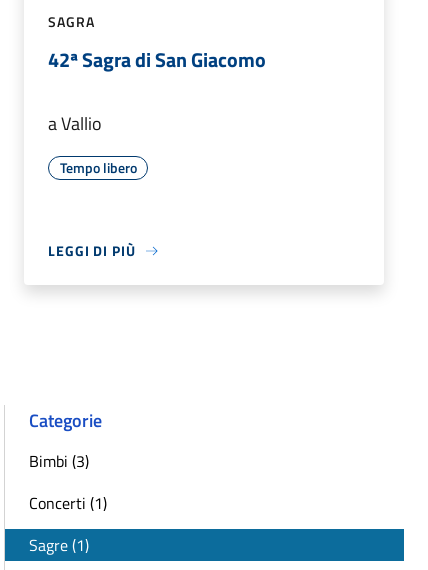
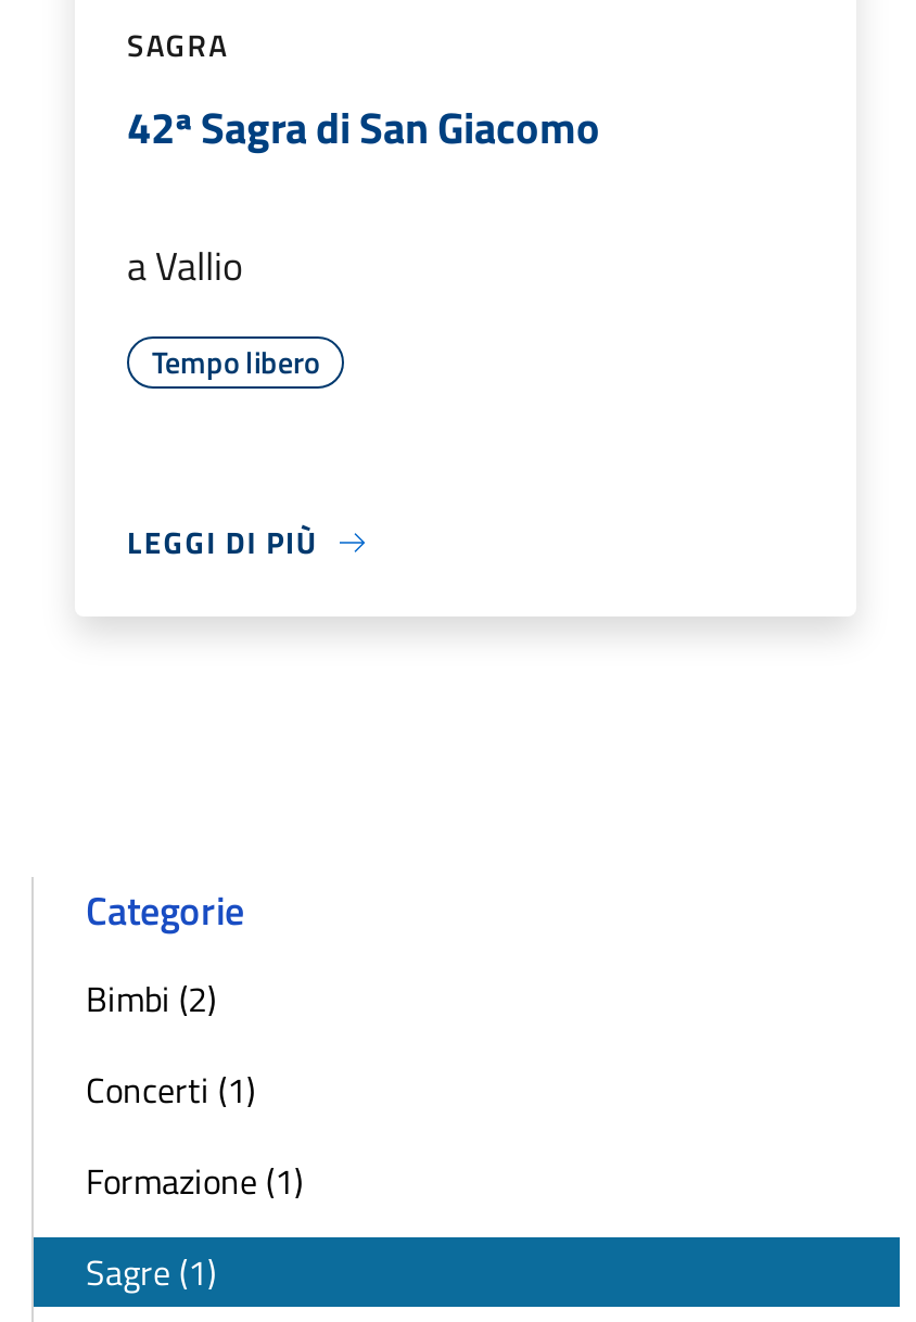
- Bimbi (3)
+ Bimbi (2)

+ Formazione (1)
